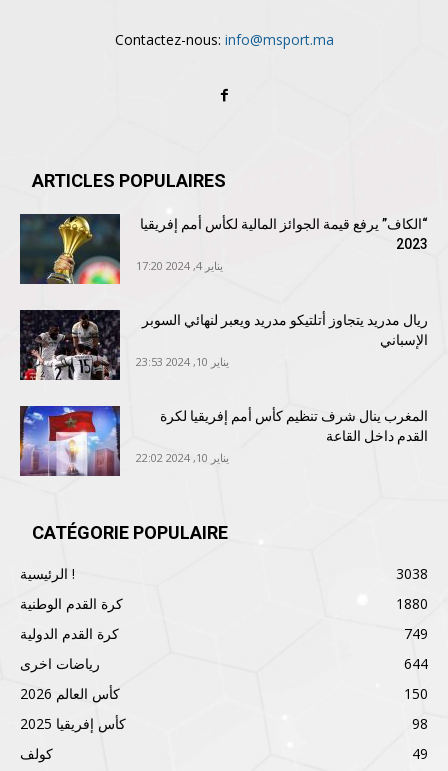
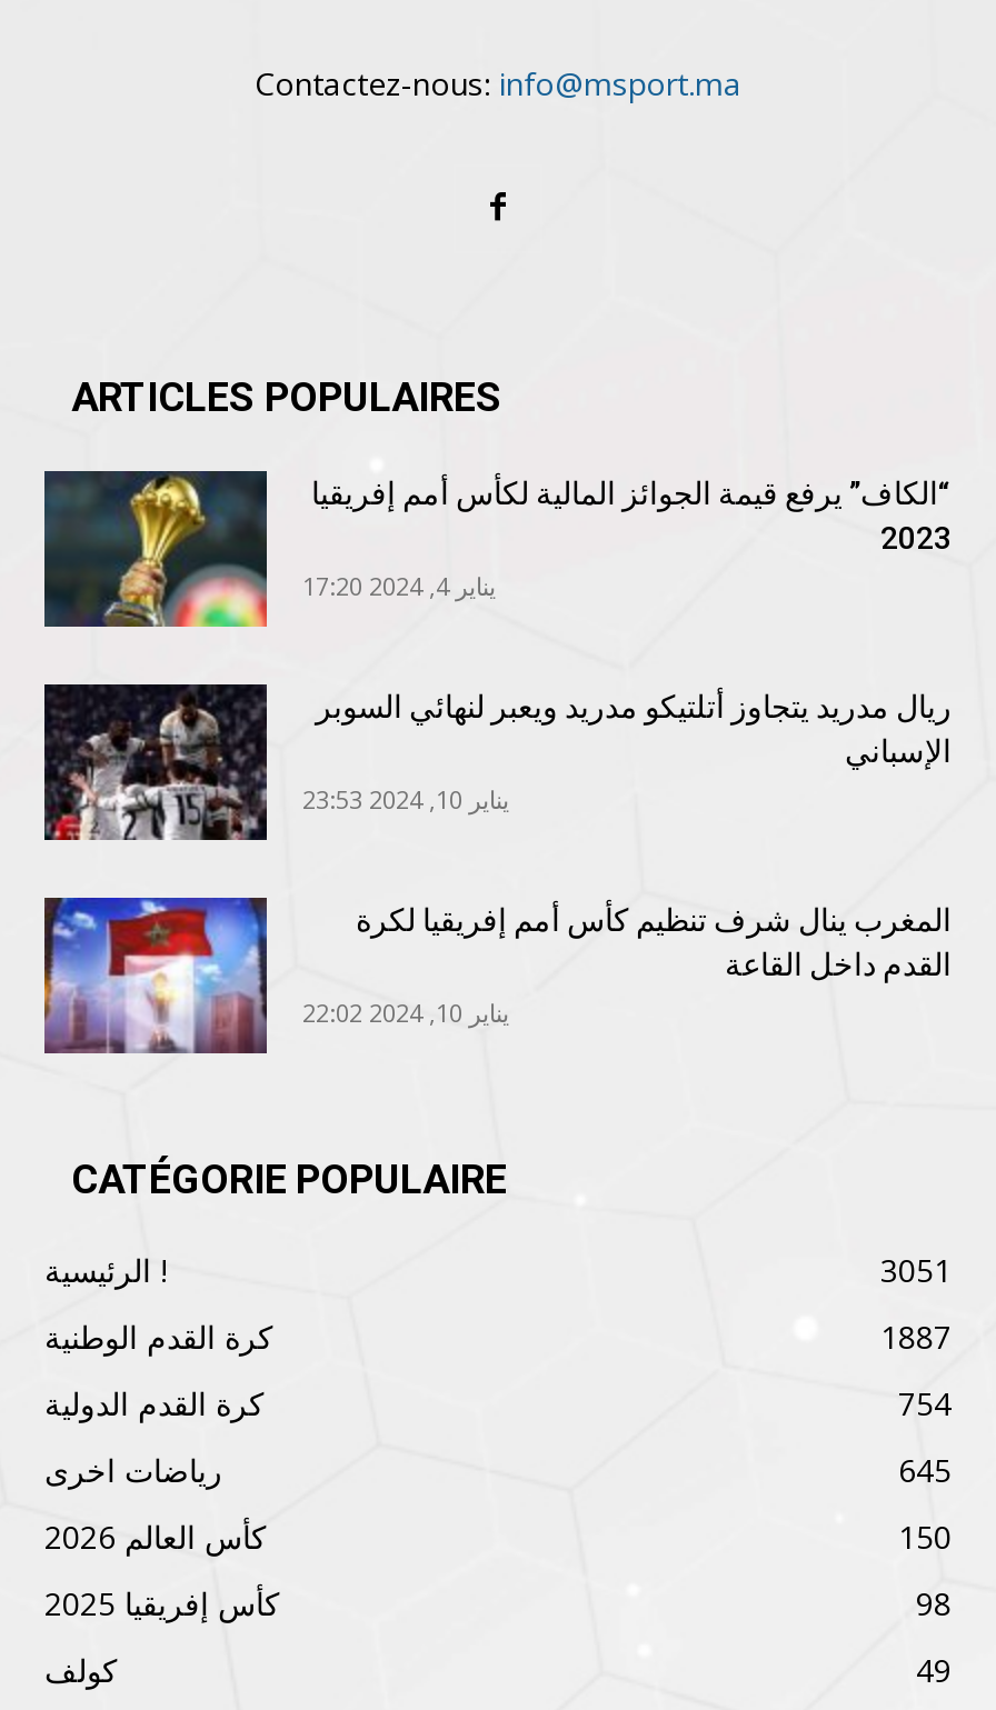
- 3038
+ 3051

- 1880
+ 1887

- 749
+ 754

- 644
+ 645
